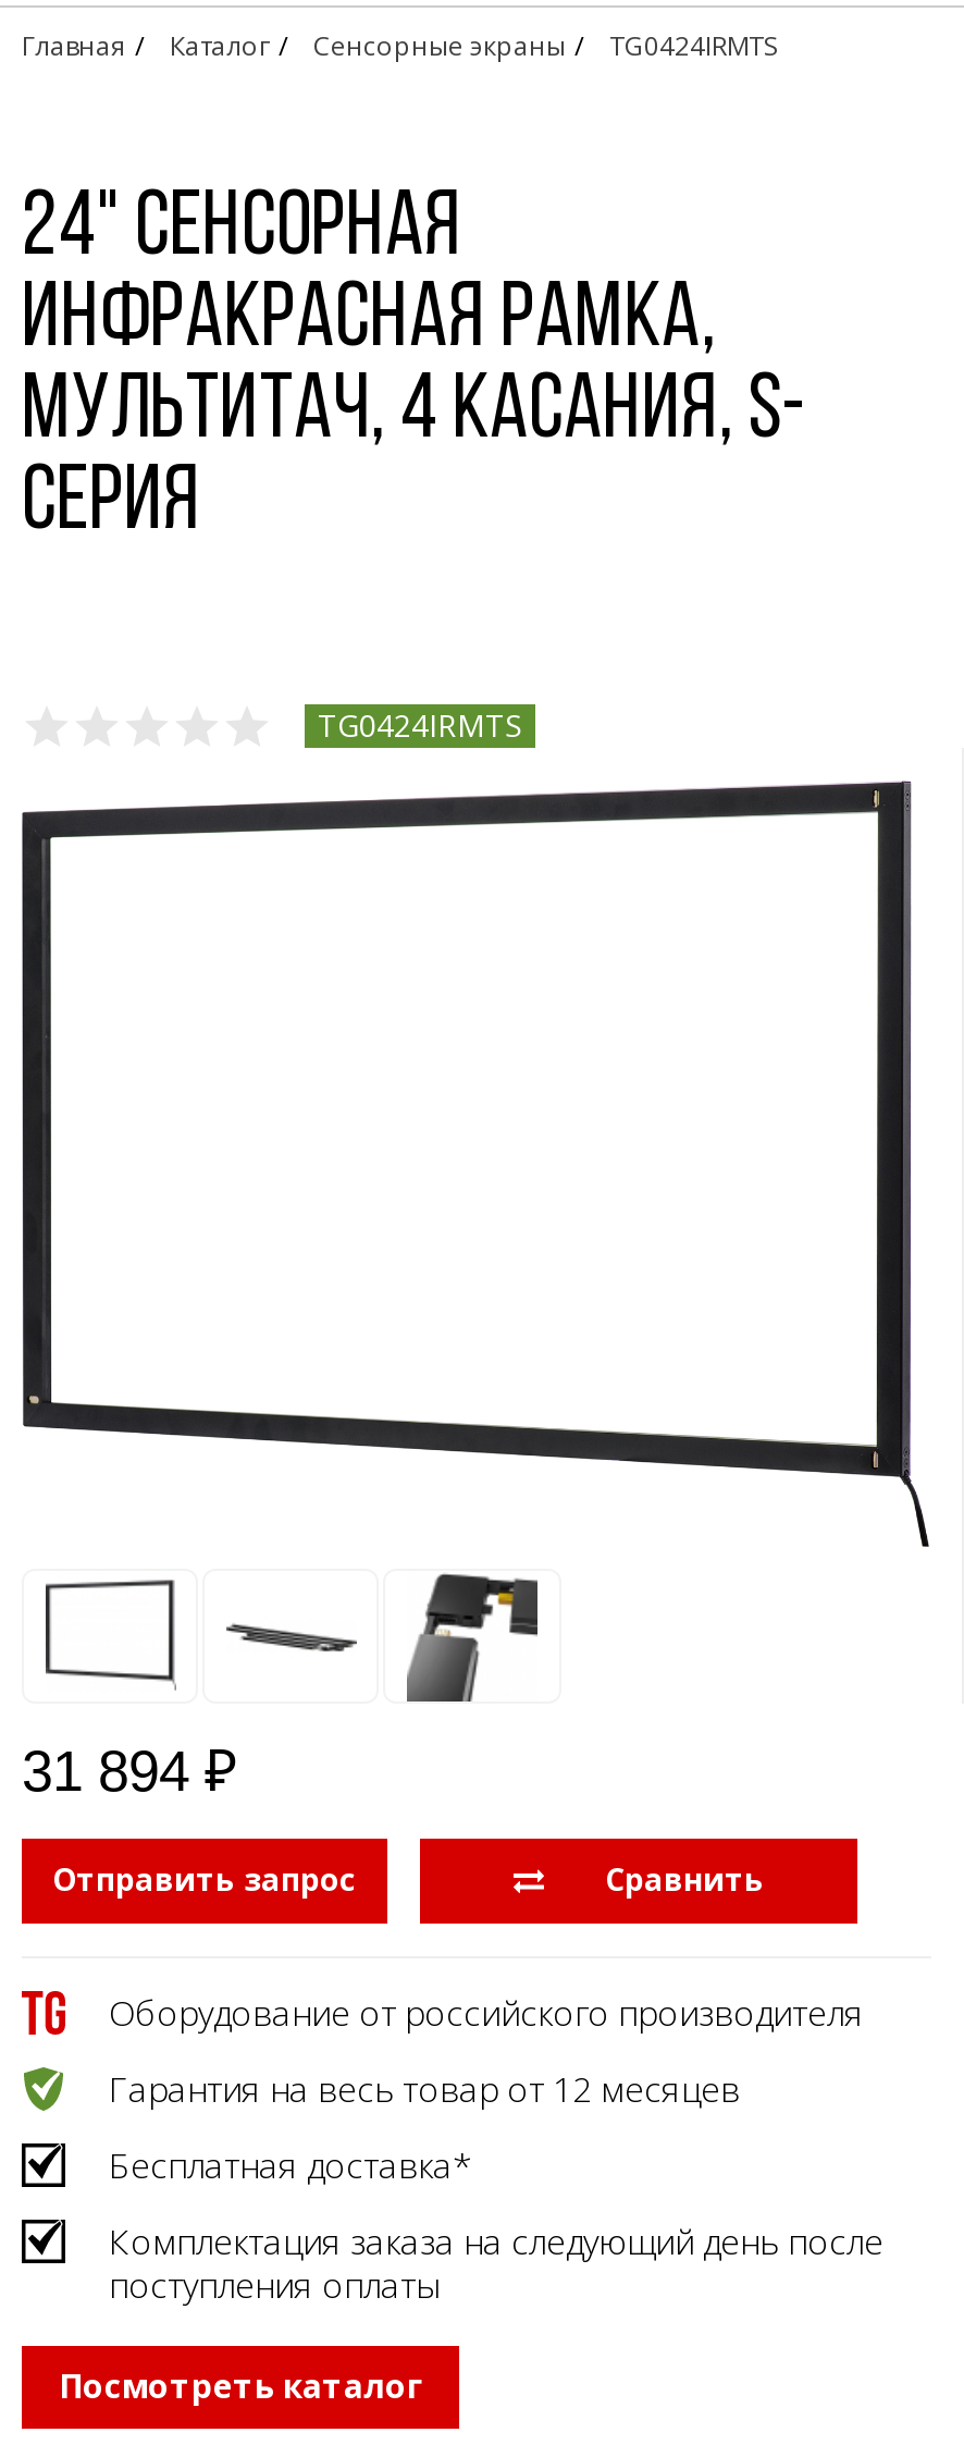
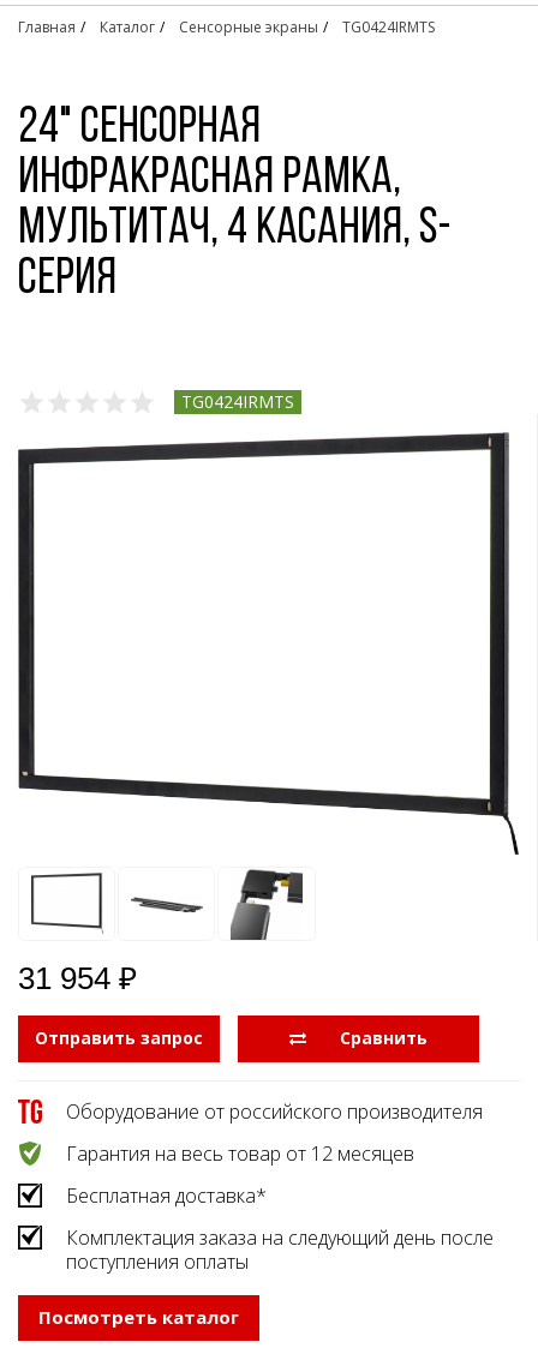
- 31 894 ₽
+ 31 954 ₽
